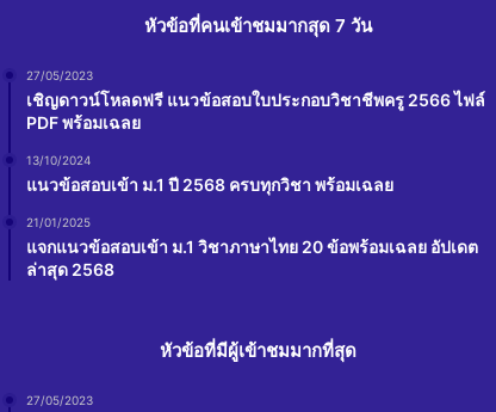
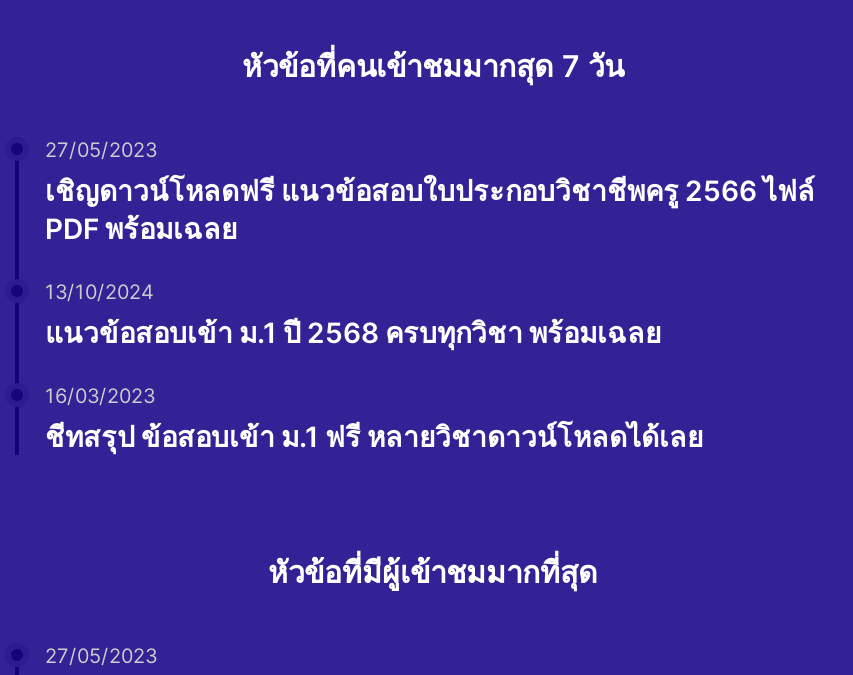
- 21/01/2025
- แจกแนวข้อสอบเข้า ม.1 วิชาภาษาไทย 20 ข้อพร้อมเฉลย อัปเดต
- ล่าสุด 2568
+ 16/03/2023
+ ชีทสรุป ข้อสอบเข้า ม.1 ฟรี หลายวิชาดาวน์โหลดได้เลย
